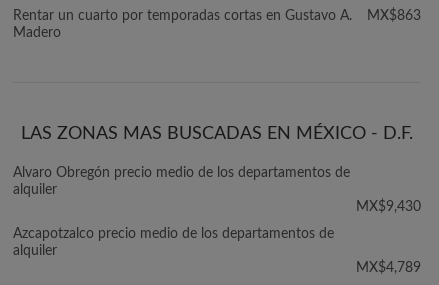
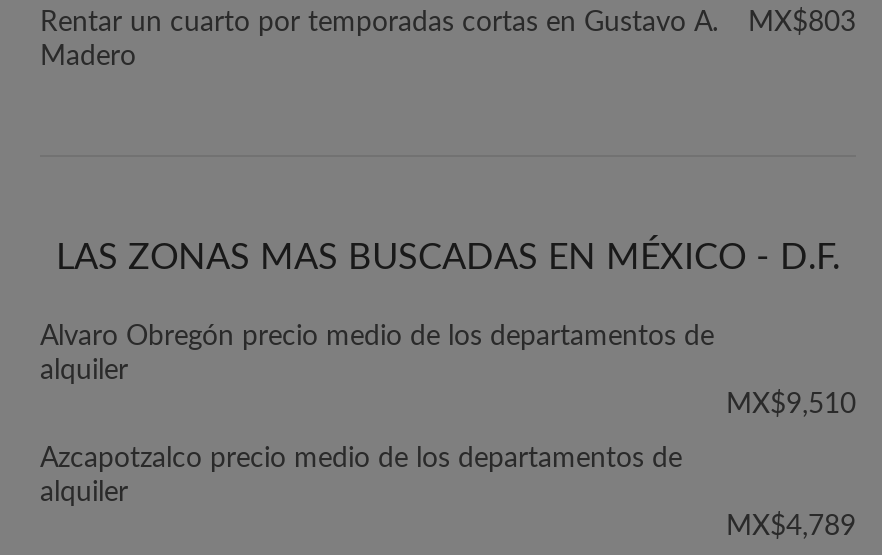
- Rentar un cuarto por temporadas cortas en Gustavo A. MX$863
+ Rentar un cuarto por temporadas cortas en Gustavo A. MX$803

- MX$9,430
+ MX$9,510
